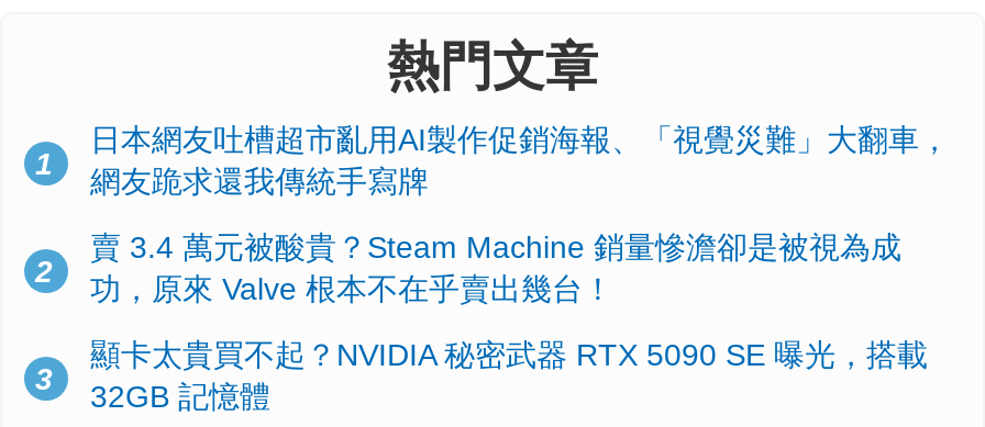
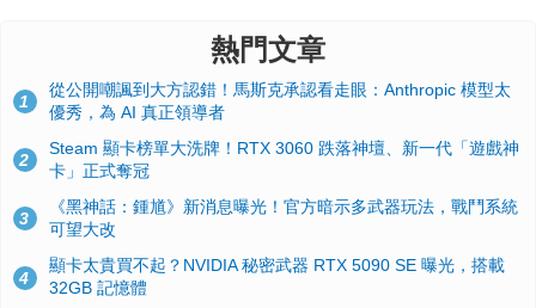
- 日本網友吐槽超市亂用AI製作促銷海報、「視覺災難」大翻車，
- 網友跪求還我傳統手寫牌
+ 從公開嘲諷到大方認錯！馬斯克承認看走眼：Anthropic 模型太
+ 優秀，為 AI 真正領導者

- 賣 3.4 萬元被酸貴？Steam Machine 銷量慘澹卻是被視為成
- 功，原來 Valve 根本不在乎賣出幾台！
+ Steam 顯卡榜單大洗牌！RTX 3060 跌落神壇、新一代「遊戲神
+ 卡」正式奪冠

+ 《黑神話：鍾馗》新消息曝光！官方暗示多武器玩法，戰鬥系統
+ 可望大改
+ 4
